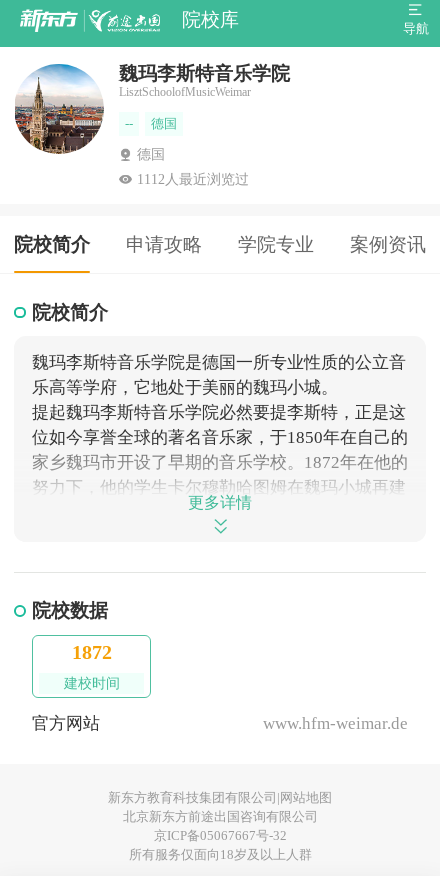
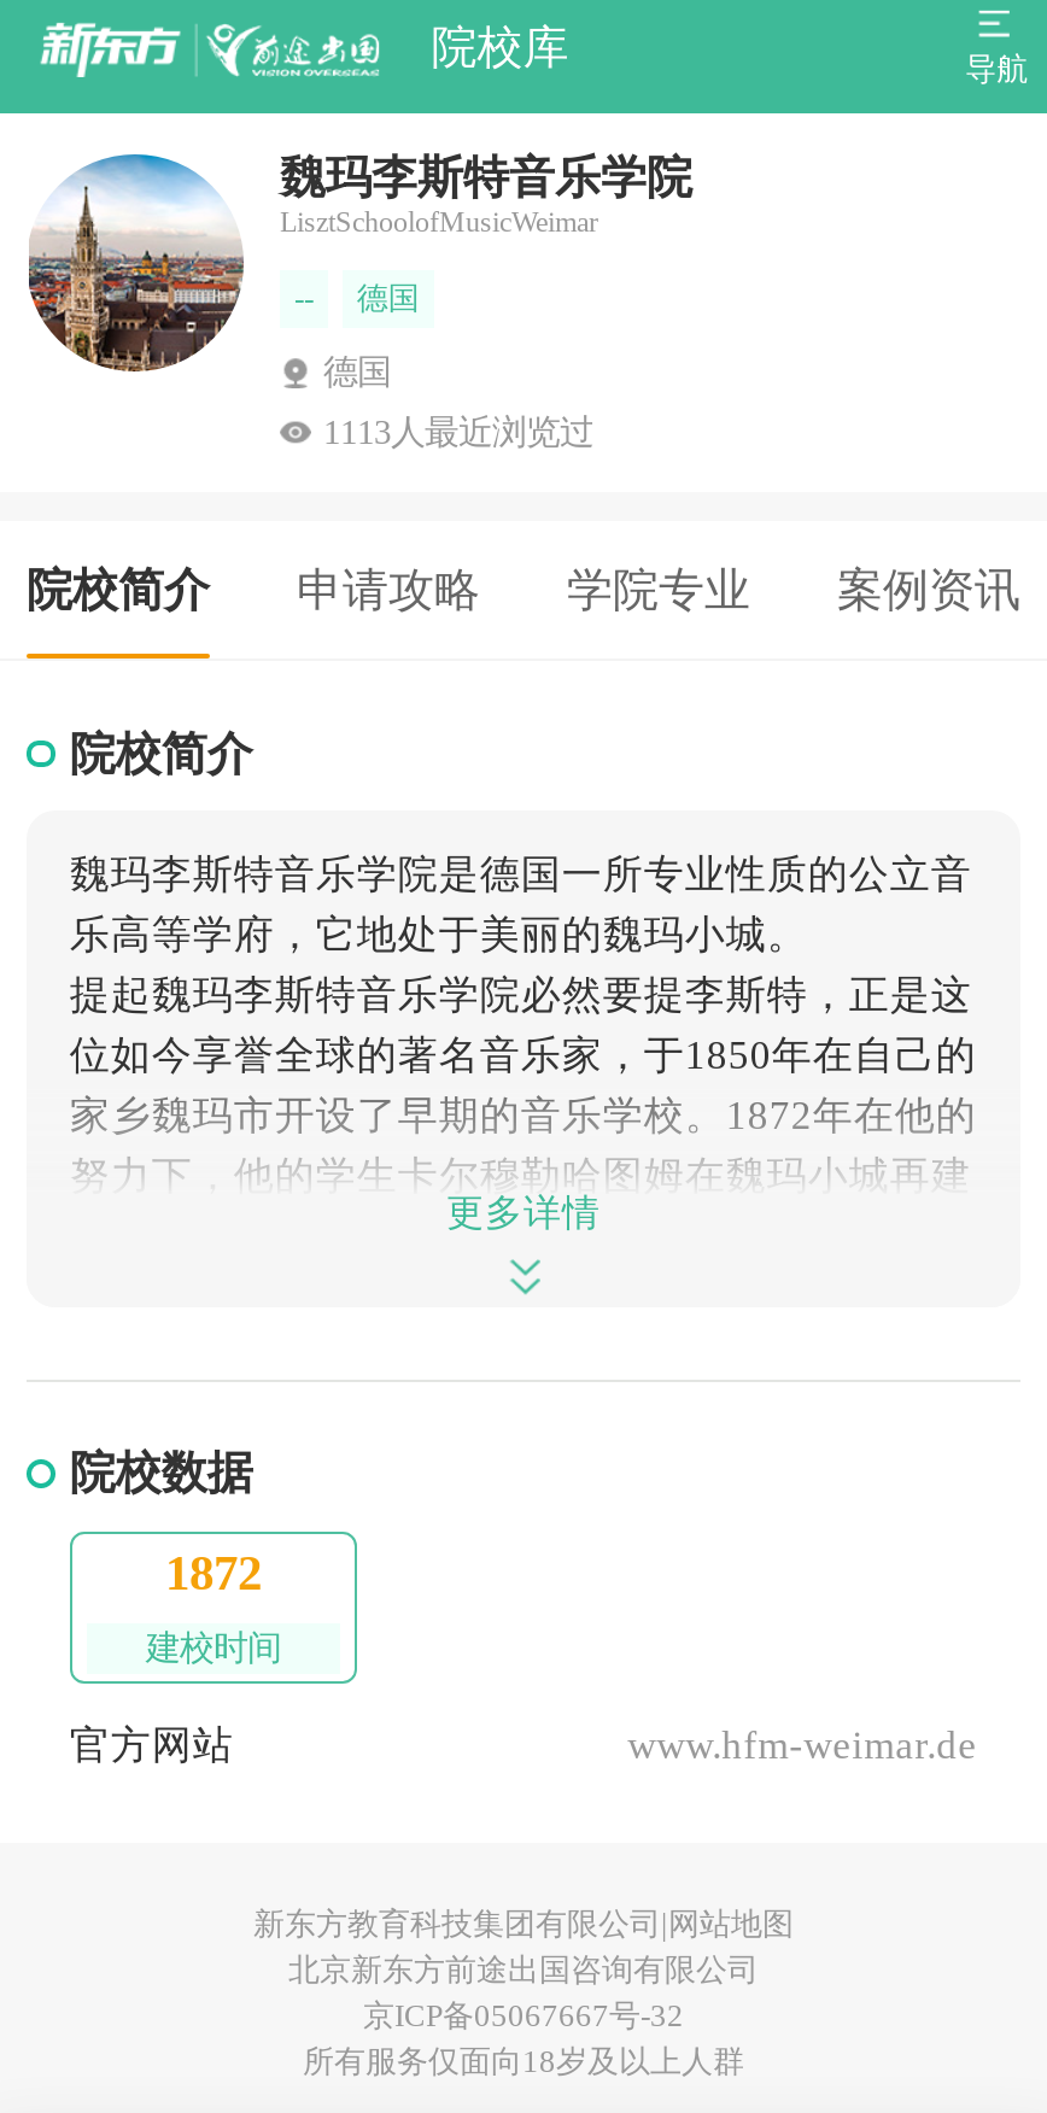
- 1112人最近浏览过
+ 1113人最近浏览过
